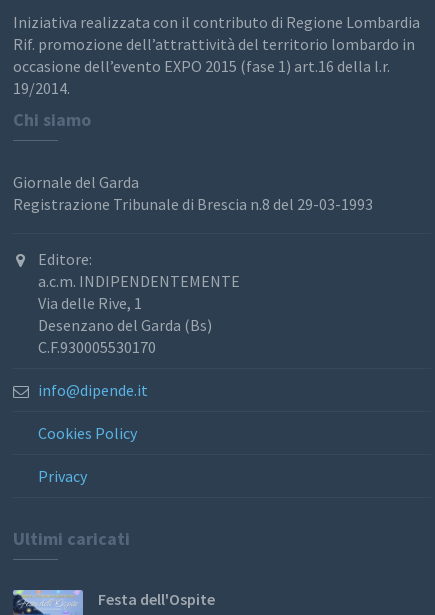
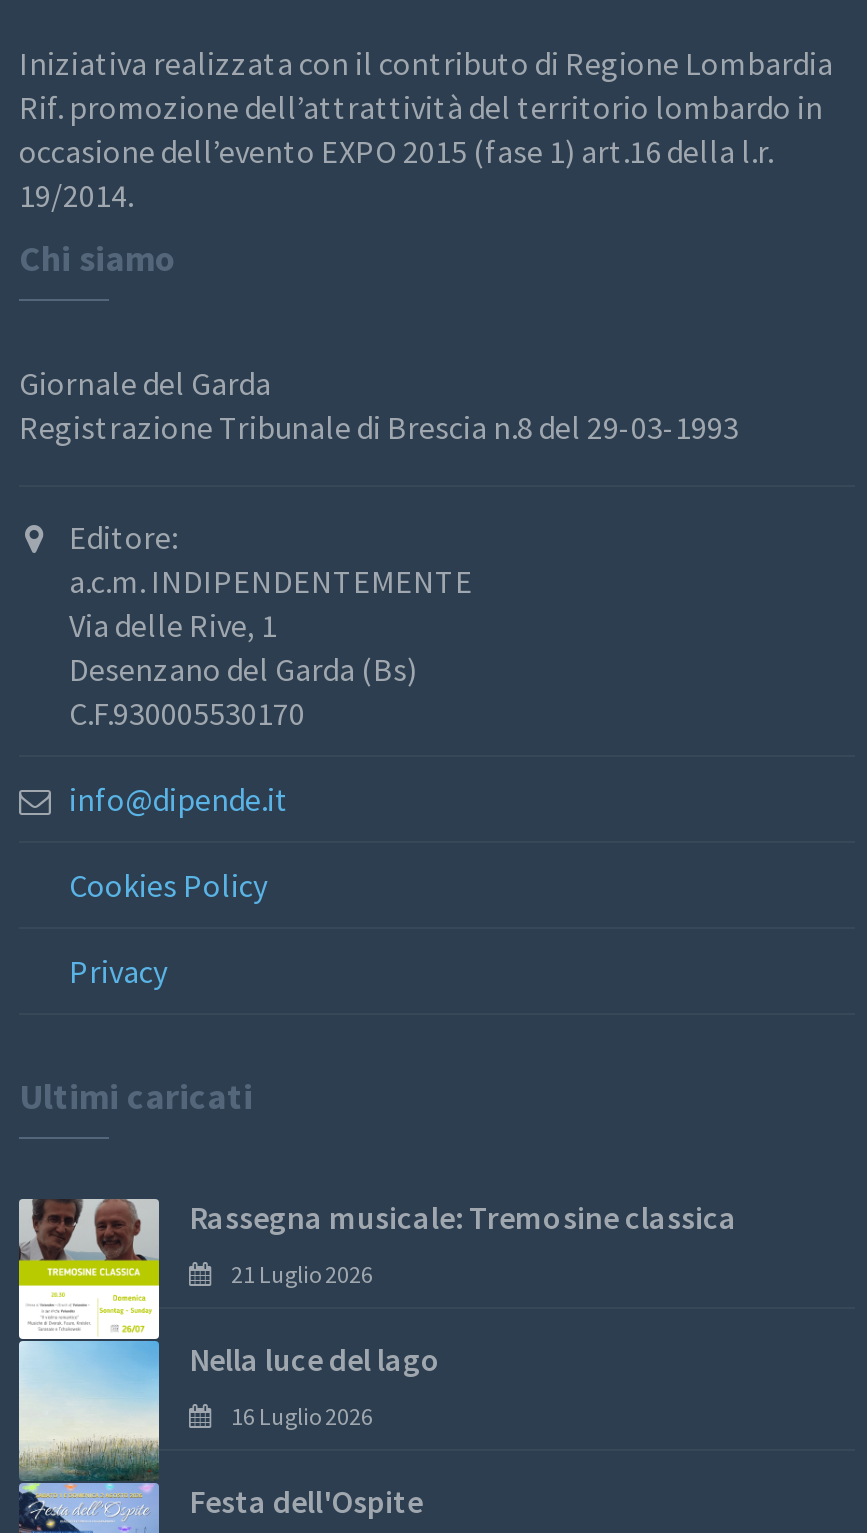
+ [image]
+ Rassegna musicale: Tremosine classica
+ 21 Luglio 2026
+ Nella luce del lago
+ 16 Luglio 2026
